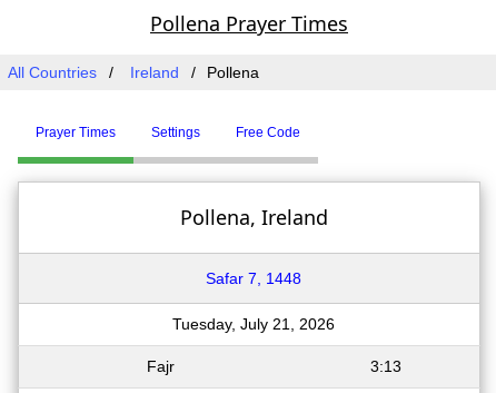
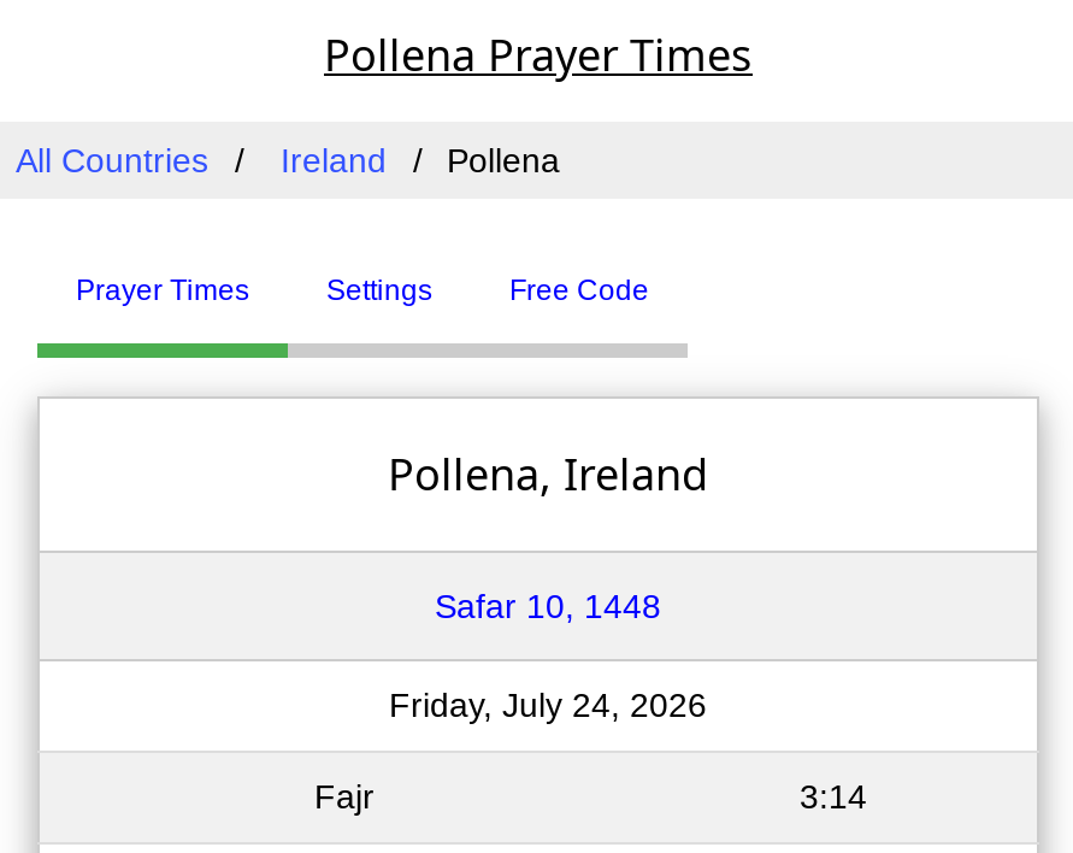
- Safar 7, 1448
+ Safar 10, 1448

- Tuesday, July 21, 2026
+ Friday, July 24, 2026

- 3:13
+ 3:14
